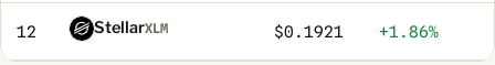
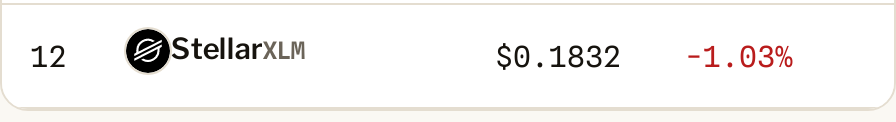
- $0.1921
+ $0.1832

- +1.86%
+ -1.03%
